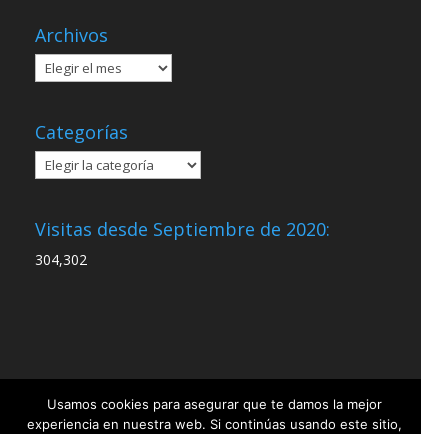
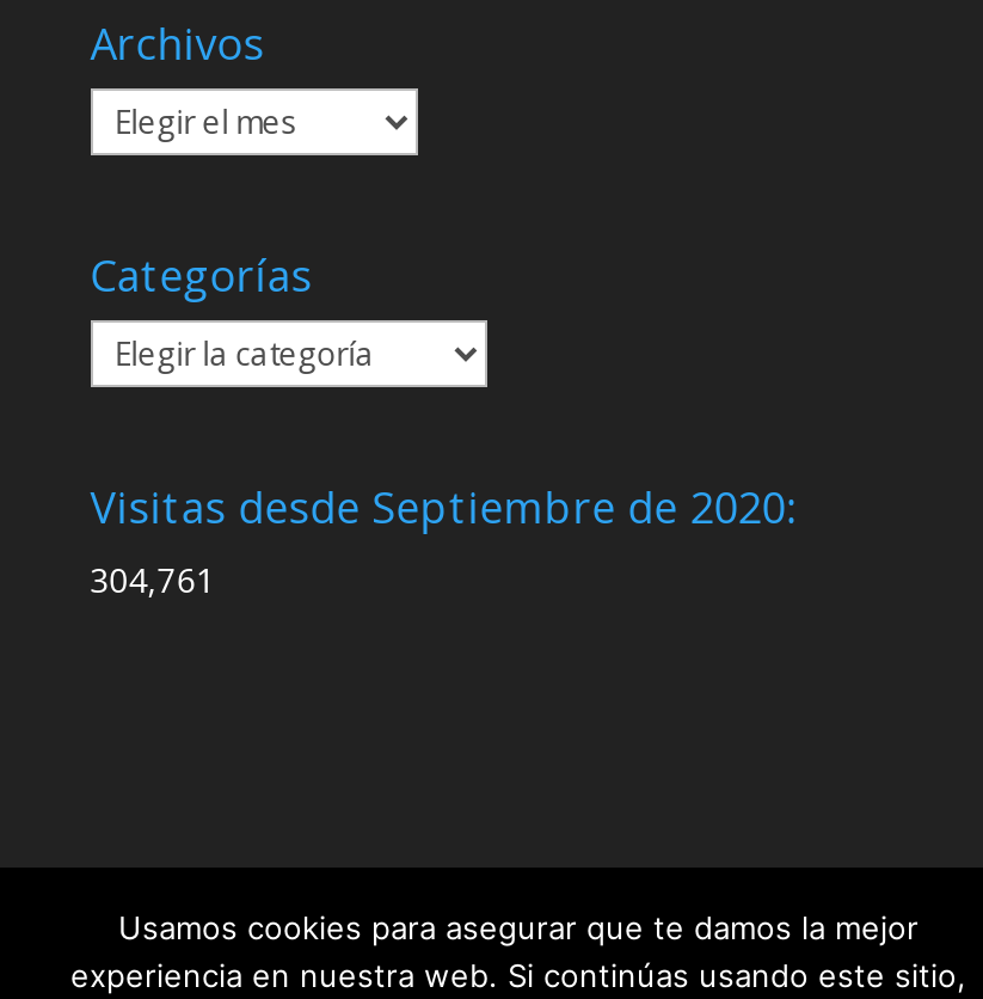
- 304,302
+ 304,761
